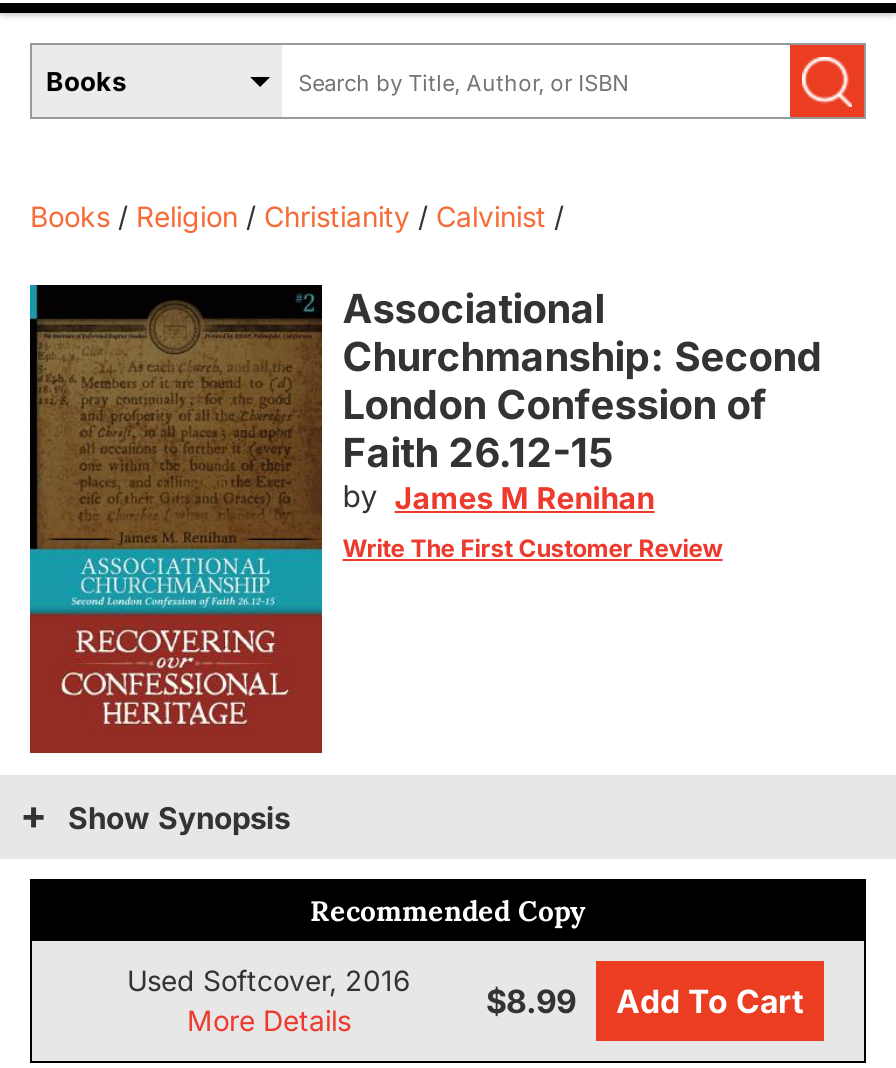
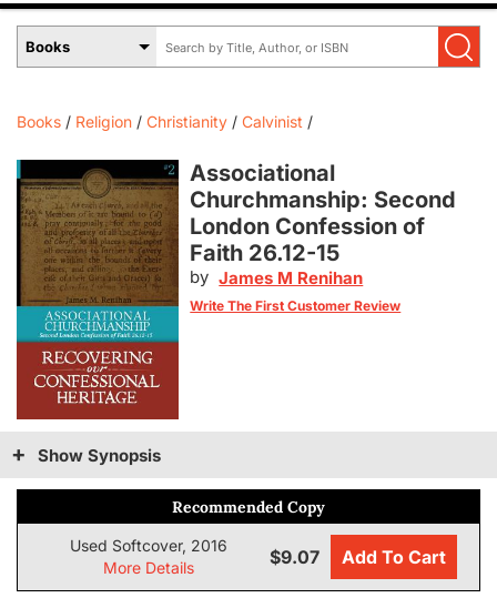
- $8.99 Add To Cart
+ $9.07 Add To Cart
